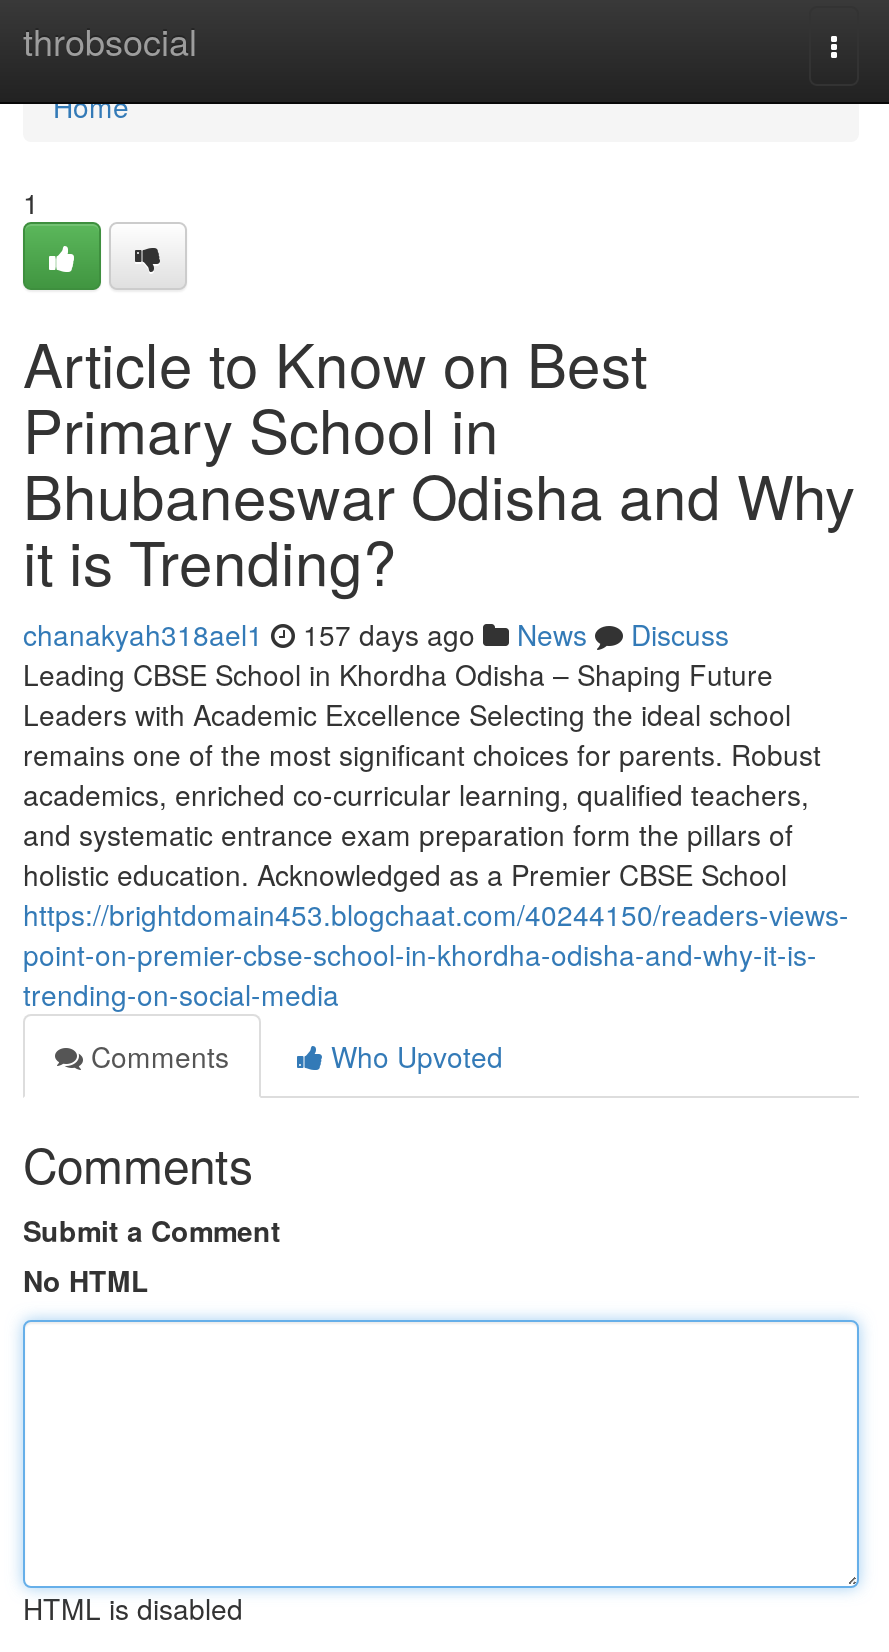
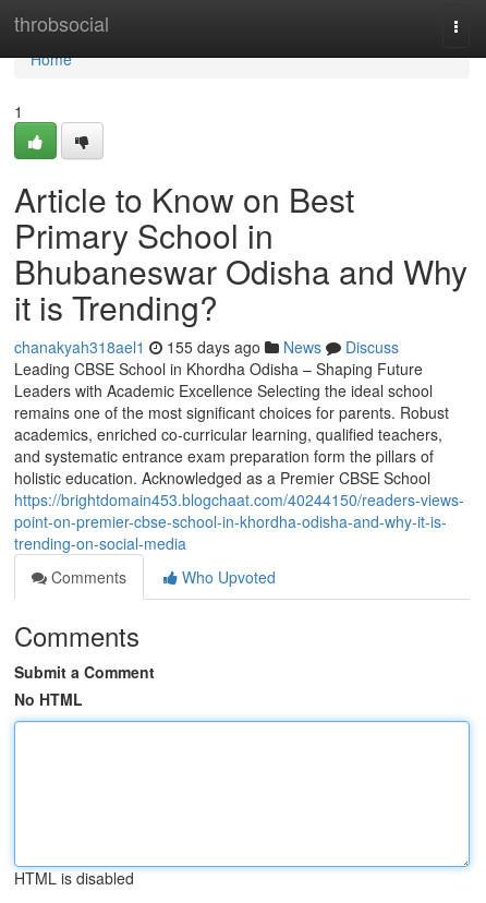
- chanakyah318ael1 157 days ago News Discuss
+ chanakyah318ael1 155 days ago News Discuss
